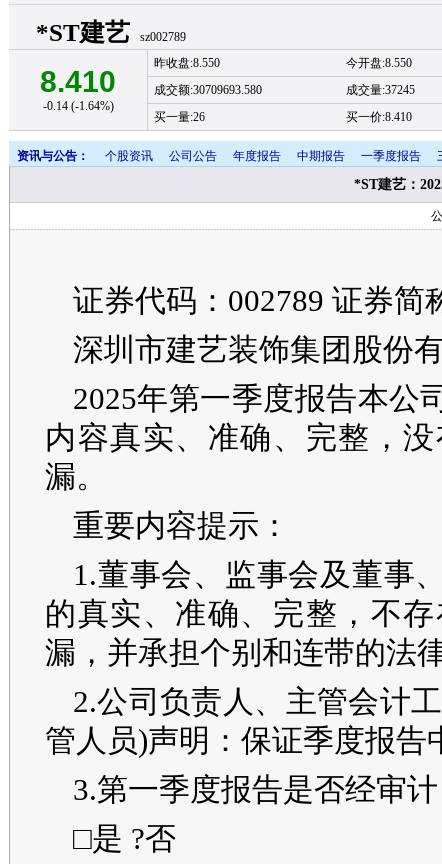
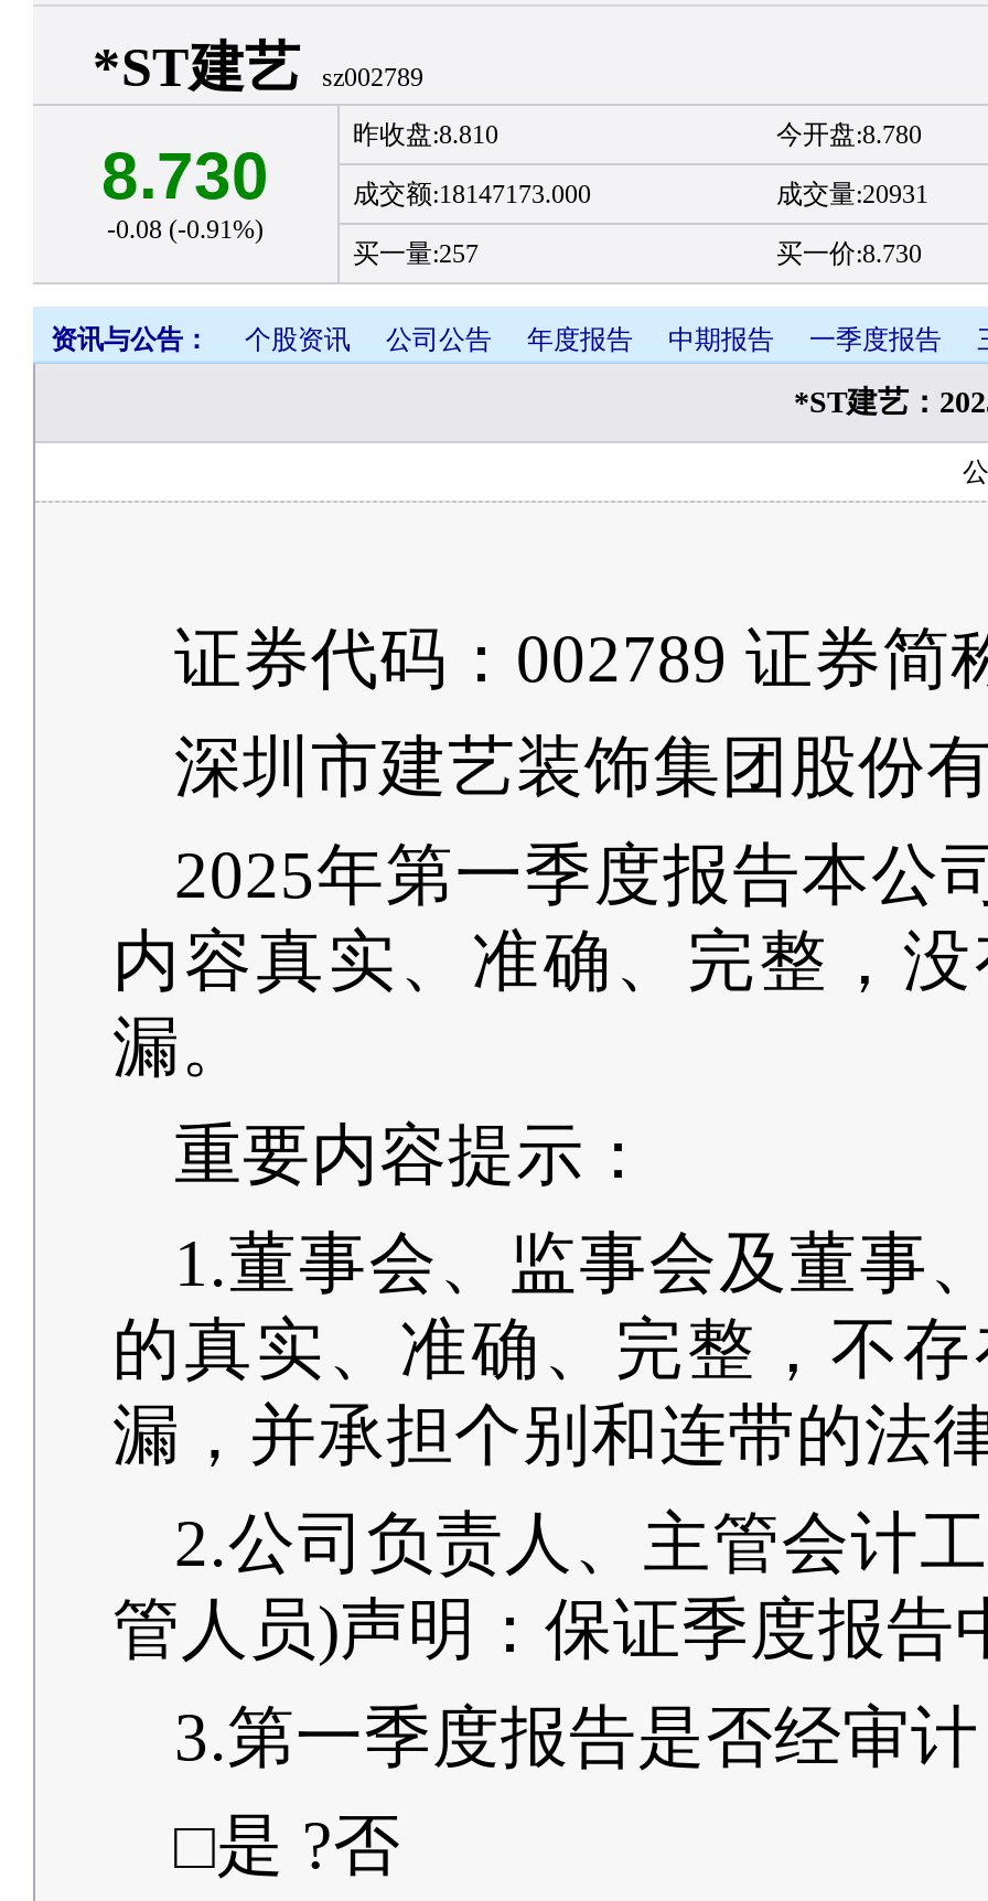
- 昨收盘:8.550
+ 昨收盘:8.810

- 今开盘:8.550
+ 今开盘:8.780

- 8.410
+ 8.730

- 成交额:30709693.580
+ 成交额:18147173.000

- 成交量:37245
+ 成交量:20931

- -0.14 (-1.64%)
+ -0.08 (-0.91%)

- 买一量:26
+ 买一量:257

- 买一价:8.410
+ 买一价:8.730
